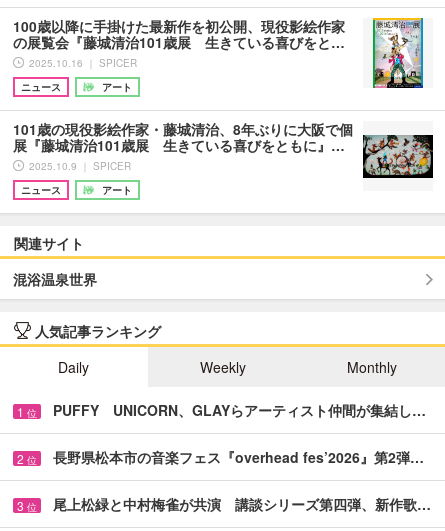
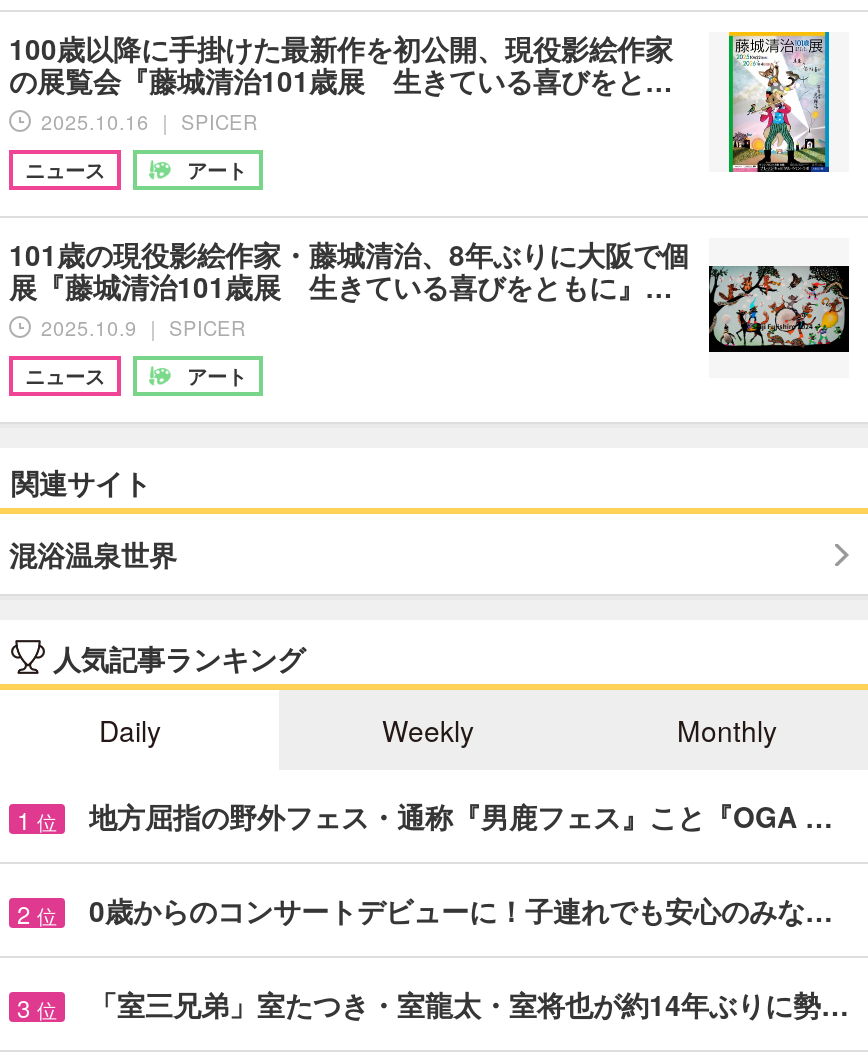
- PUFFY UNICORN、GLAYらアーティスト仲間が集結し…
+ 地方屈指の野外フェス・通称『男鹿フェス』こと『OGA …

- 長野県松本市の音楽フェス『overhead fes’2026』第2弾…
+ 0歳からのコンサートデビューに！子連れでも安心のみな…

- 尾上松緑と中村梅雀が共演 講談シリーズ第四弾、新作歌…
+ 「室三兄弟」室たつき・室龍太・室将也が約14年ぶりに勢…
